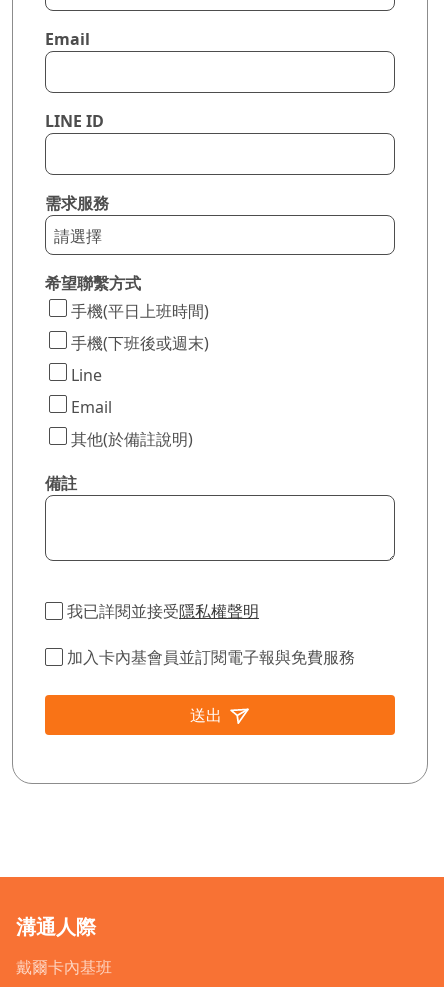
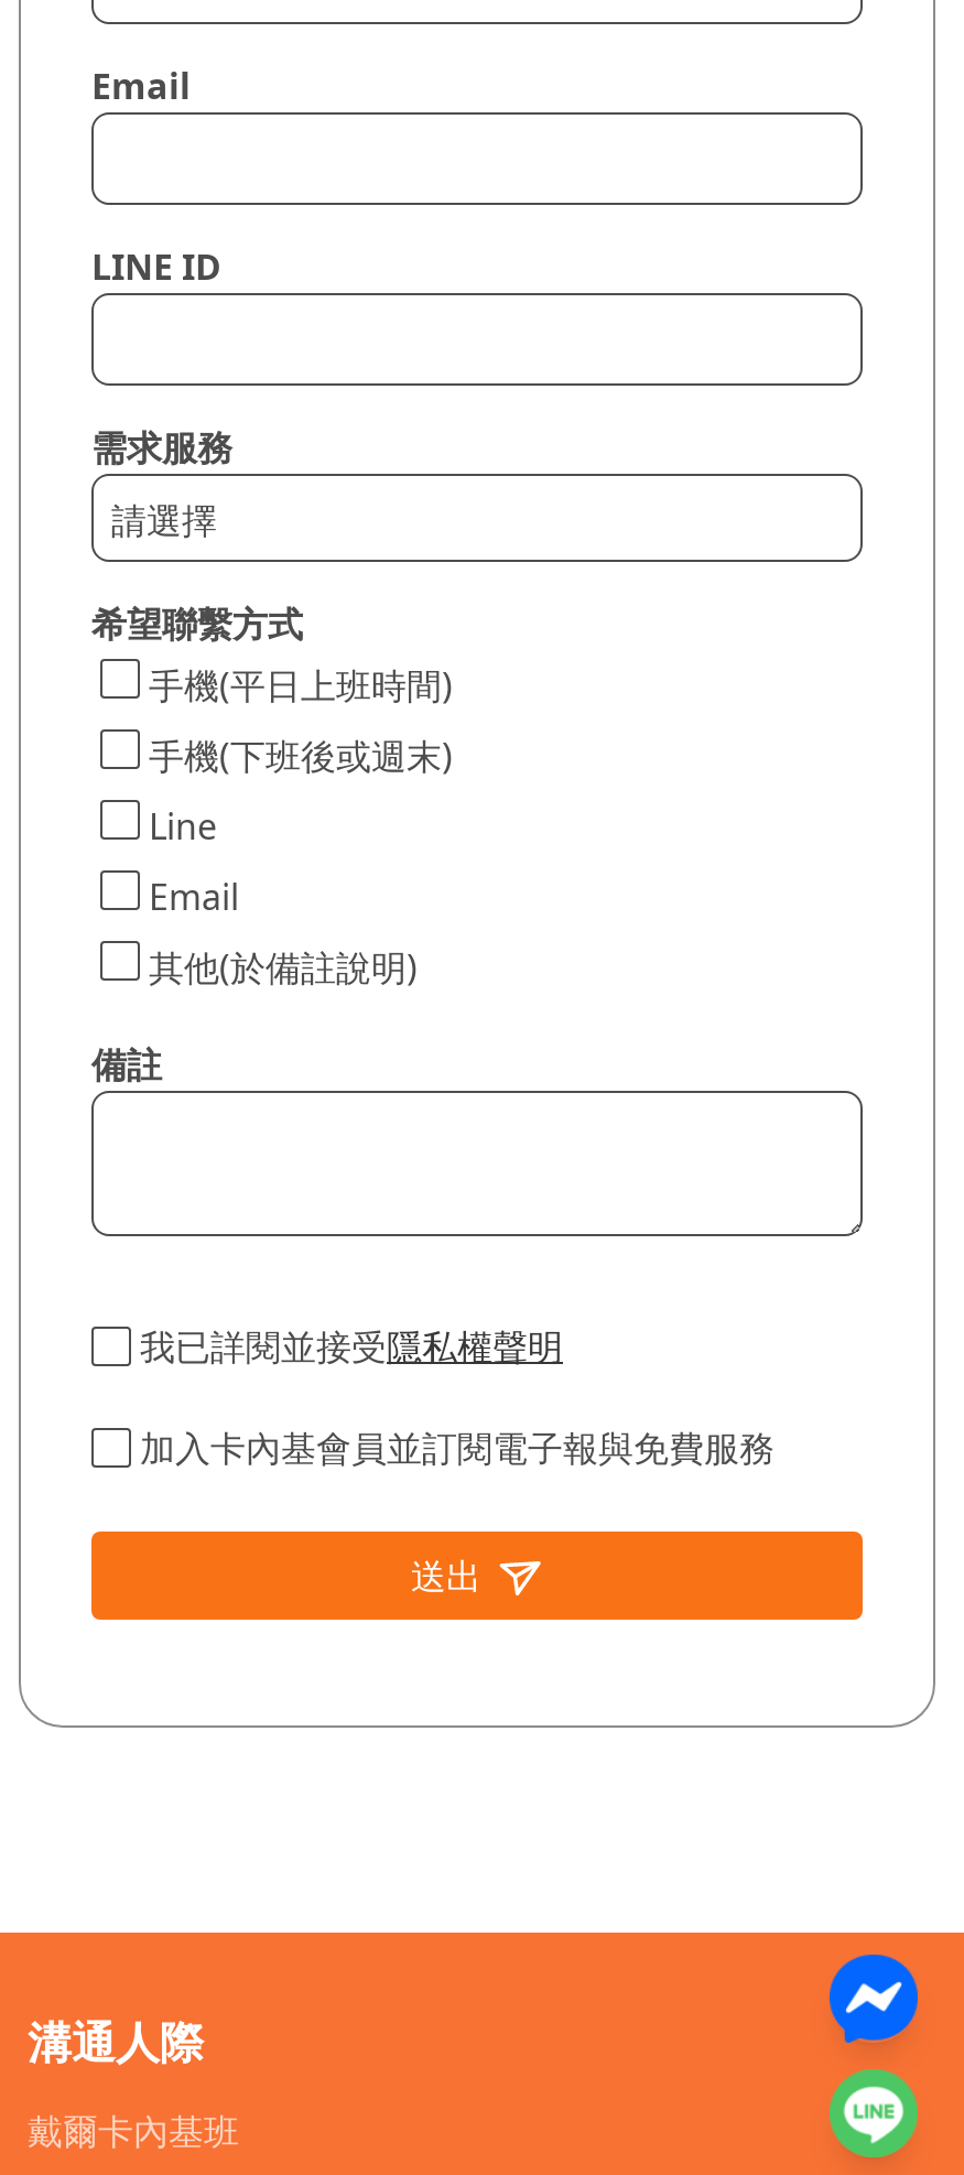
+ [image]

+ [image]
